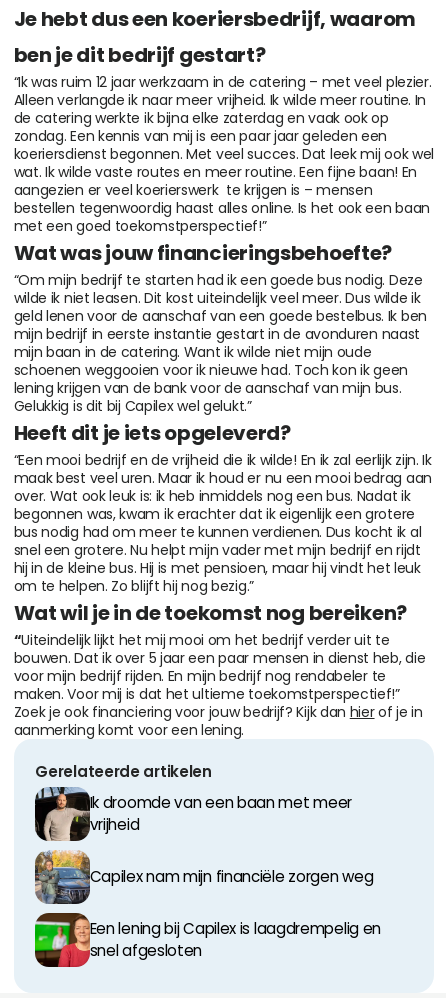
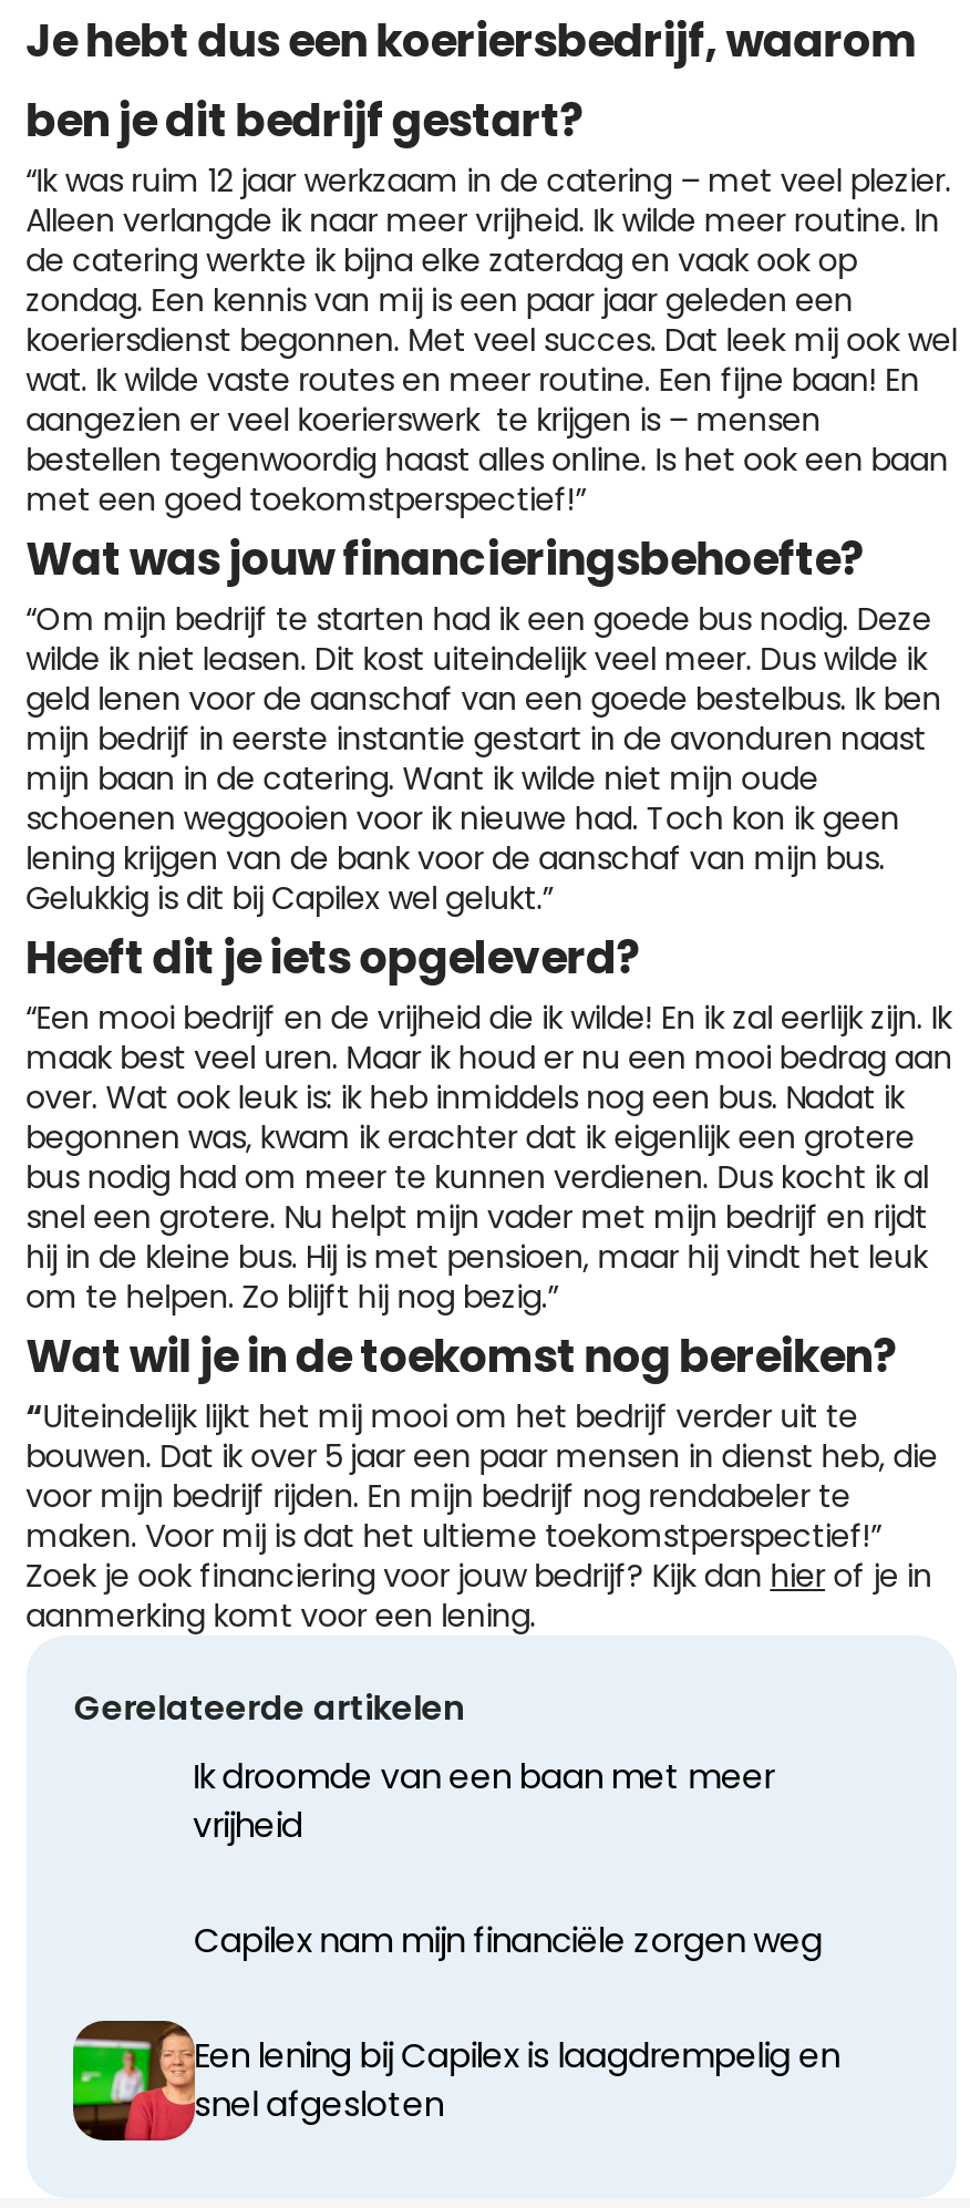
- [image]

- [image]
